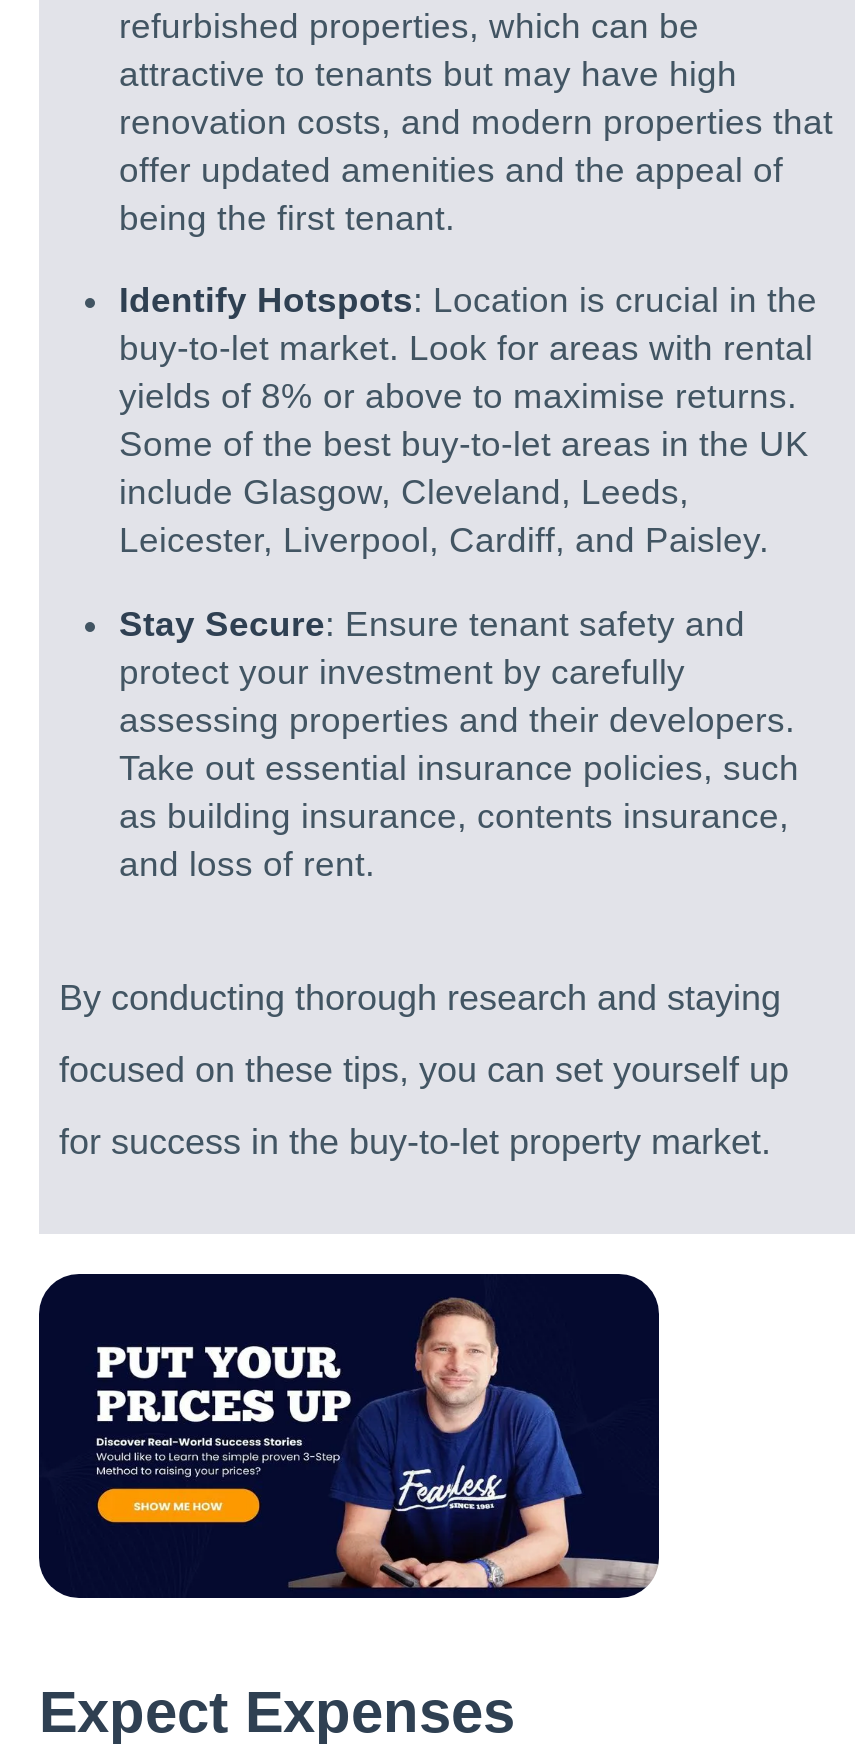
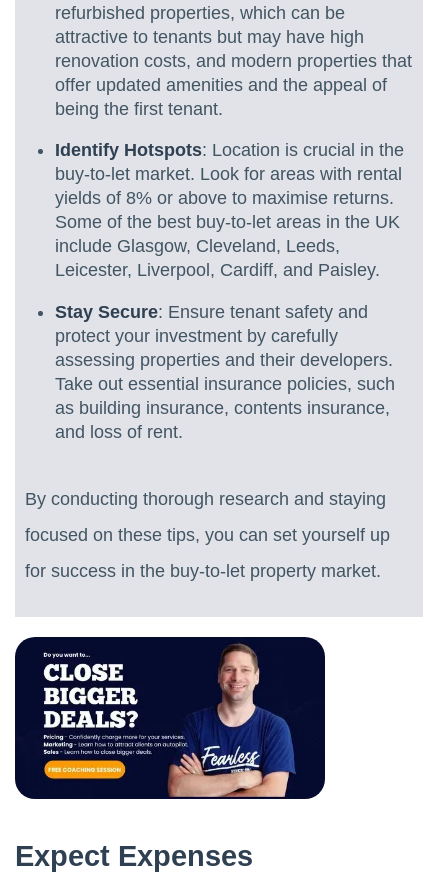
- [image]
+ [image]
